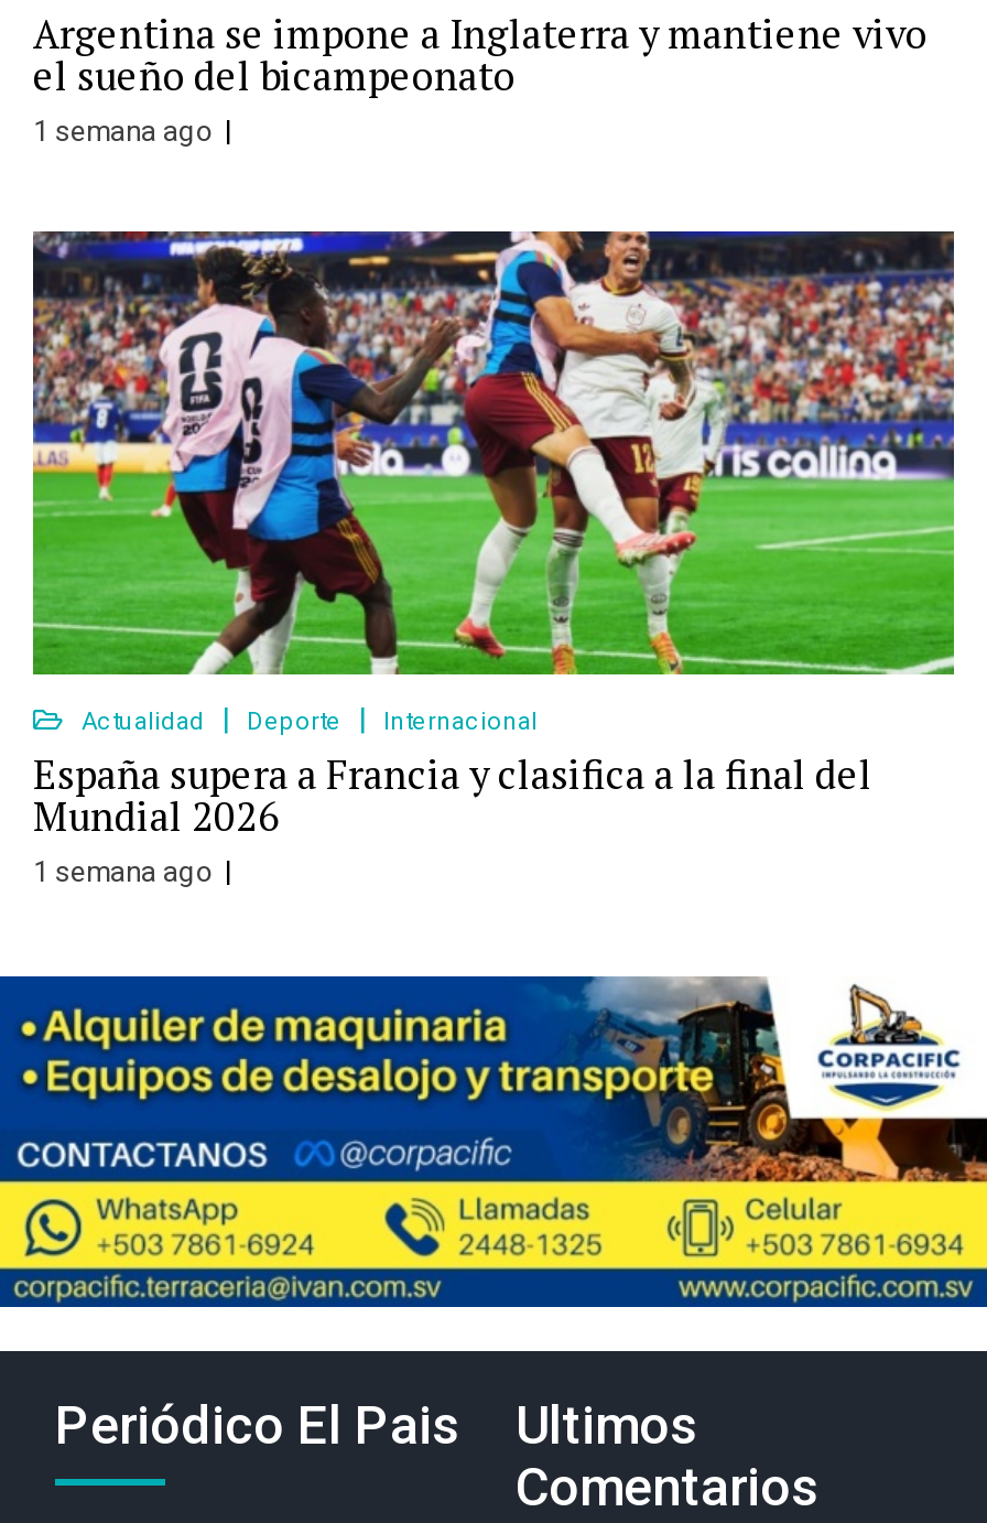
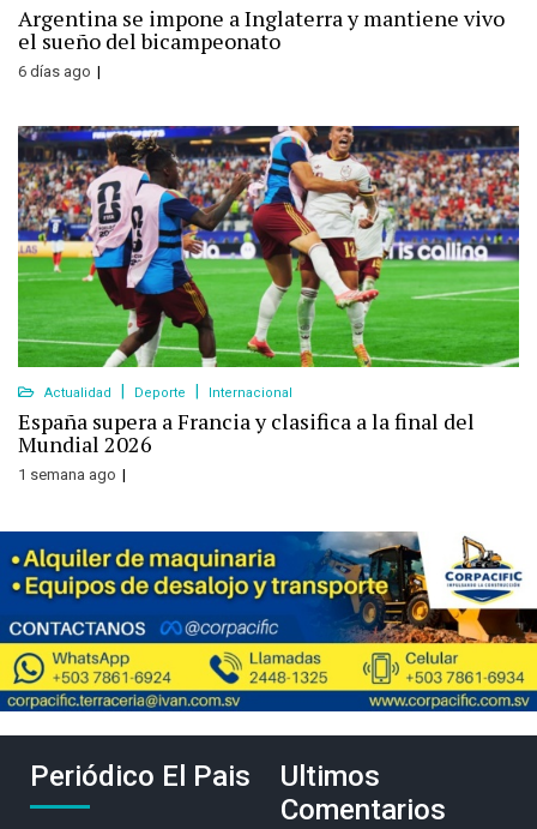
- 1 semana ago
+ 6 días ago
